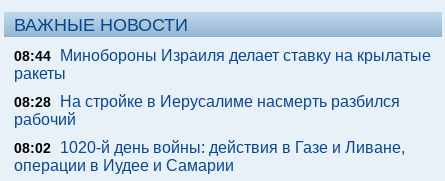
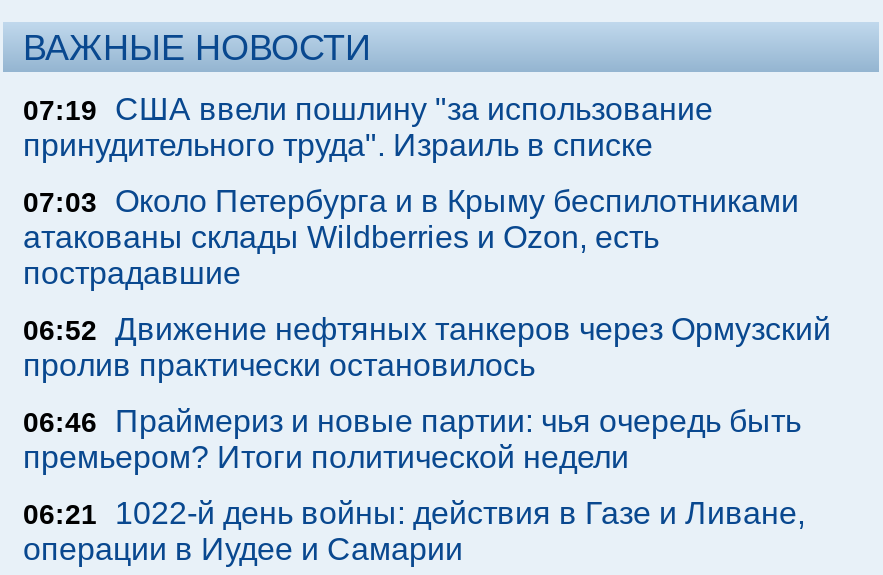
- 08:44 Минобороны Израиля делает ставку на крылатые
- ракеты
- 08:28 На стройке в Иерусалиме насмерть разбился
- рабочий
- 08:02 1020-й день войны: действия в Газе и Ливане,
+ 07:19 США ввели пошлину "за использование
+ принудительного труда". Израиль в списке
+ 07:03 Около Петербурга и в Крыму беспилотниками
+ атакованы склады Wildberries и Ozon, есть
+ пострадавшие
+ 06:52 Движение нефтяных танкеров через Ормузский
+ пролив практически остановилось
+ 06:46 Праймериз и новые партии: чья очередь быть
+ премьером? Итоги политической недели
+ 06:21 1022-й день войны: действия в Газе и Ливане,
